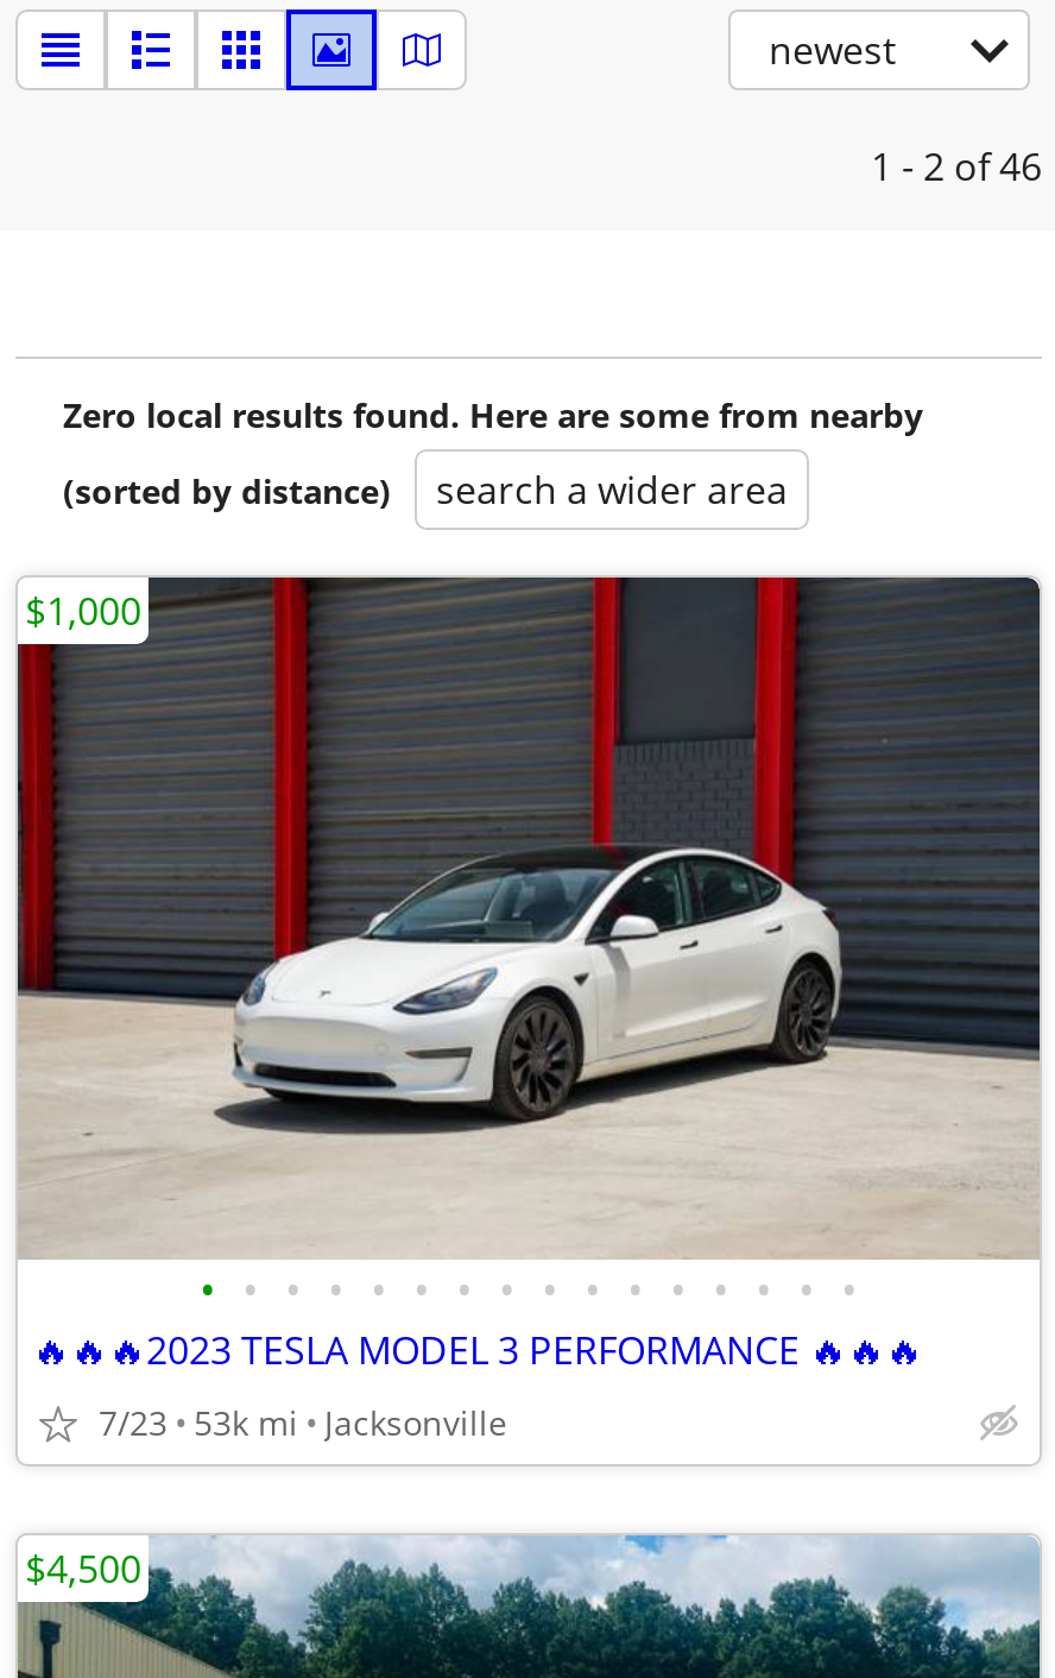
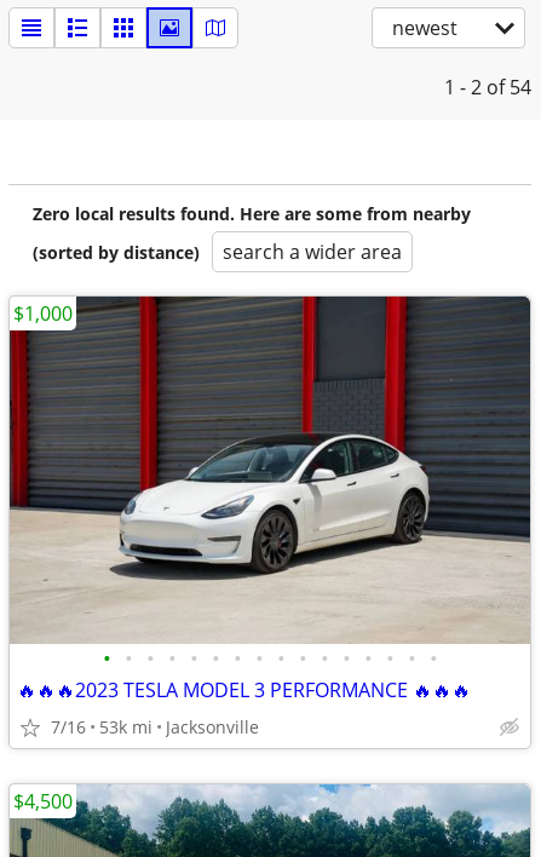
- 1 - 2 of 46
+ 1 - 2 of 54

- 7/23 53k mi Jacksonville
+ 7/16 53k mi Jacksonville
